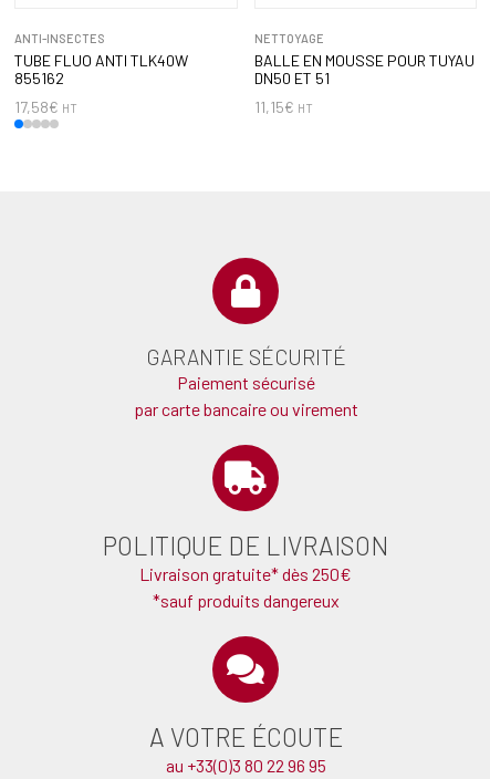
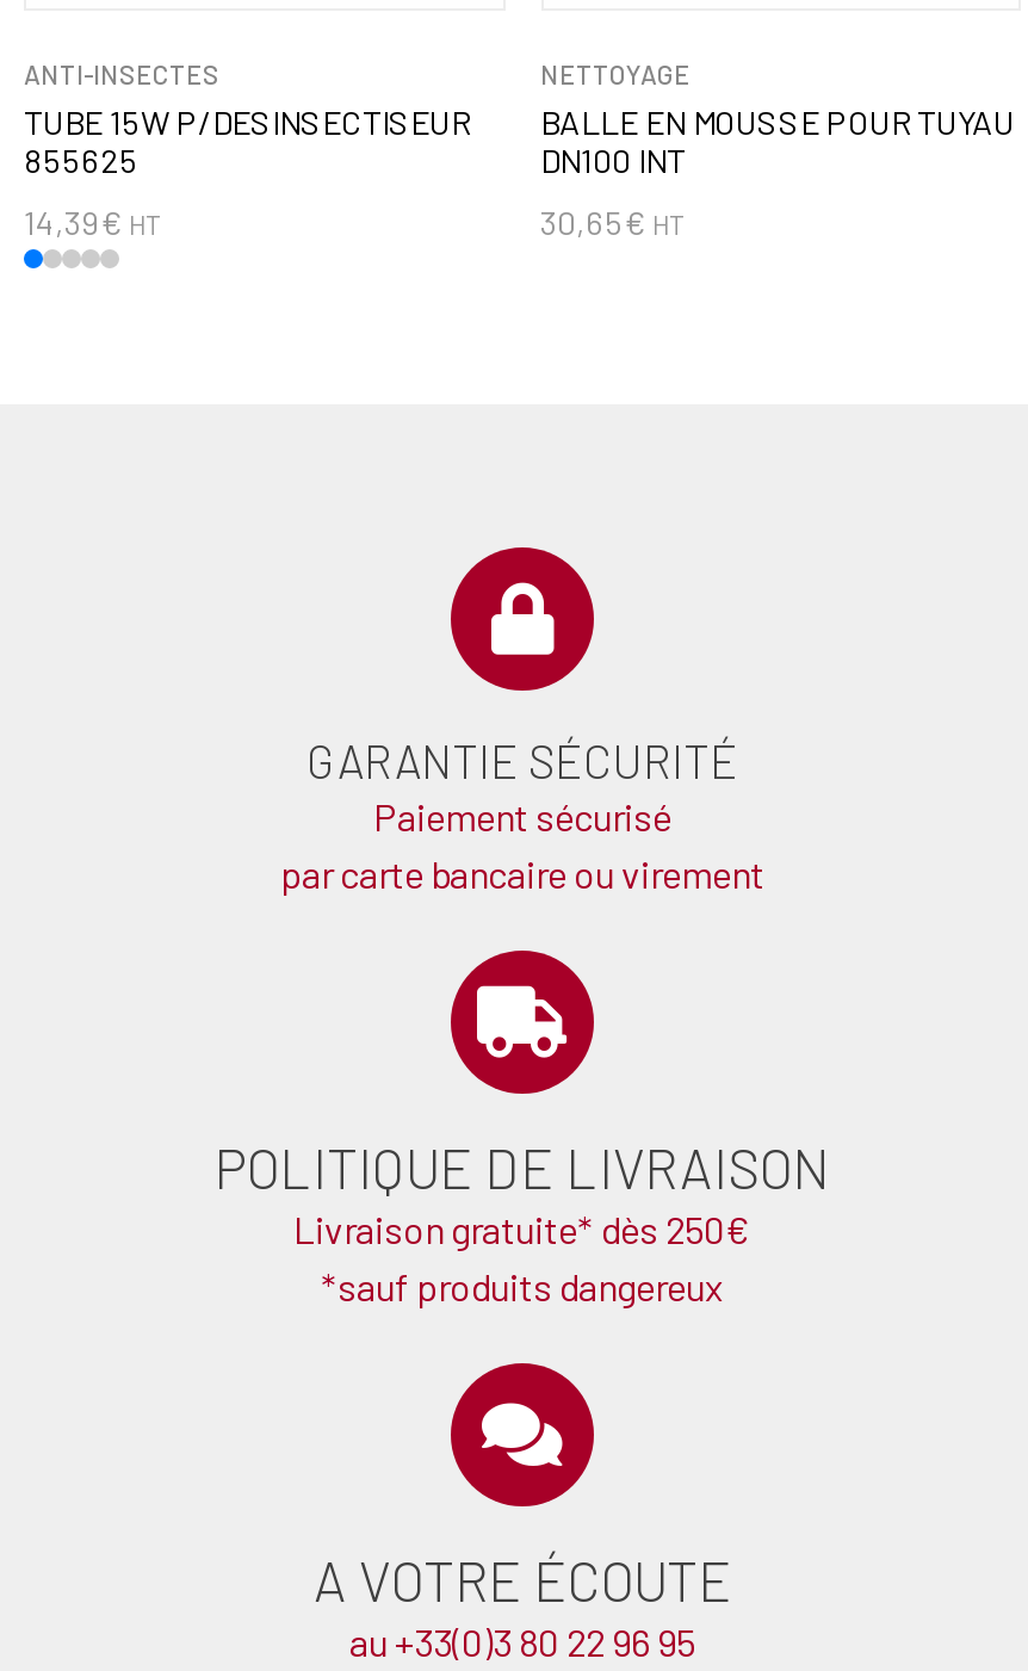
- TUBE FLUO ANTI TLK40W
- 855162
+ TUBE 15W P/DESINSECTISEUR
+ 855625

- DN50 ET 51
+ DN100 INT

- 17,58€ HT
+ 14,39€ HT

- 11,15€ HT
+ 30,65€ HT
